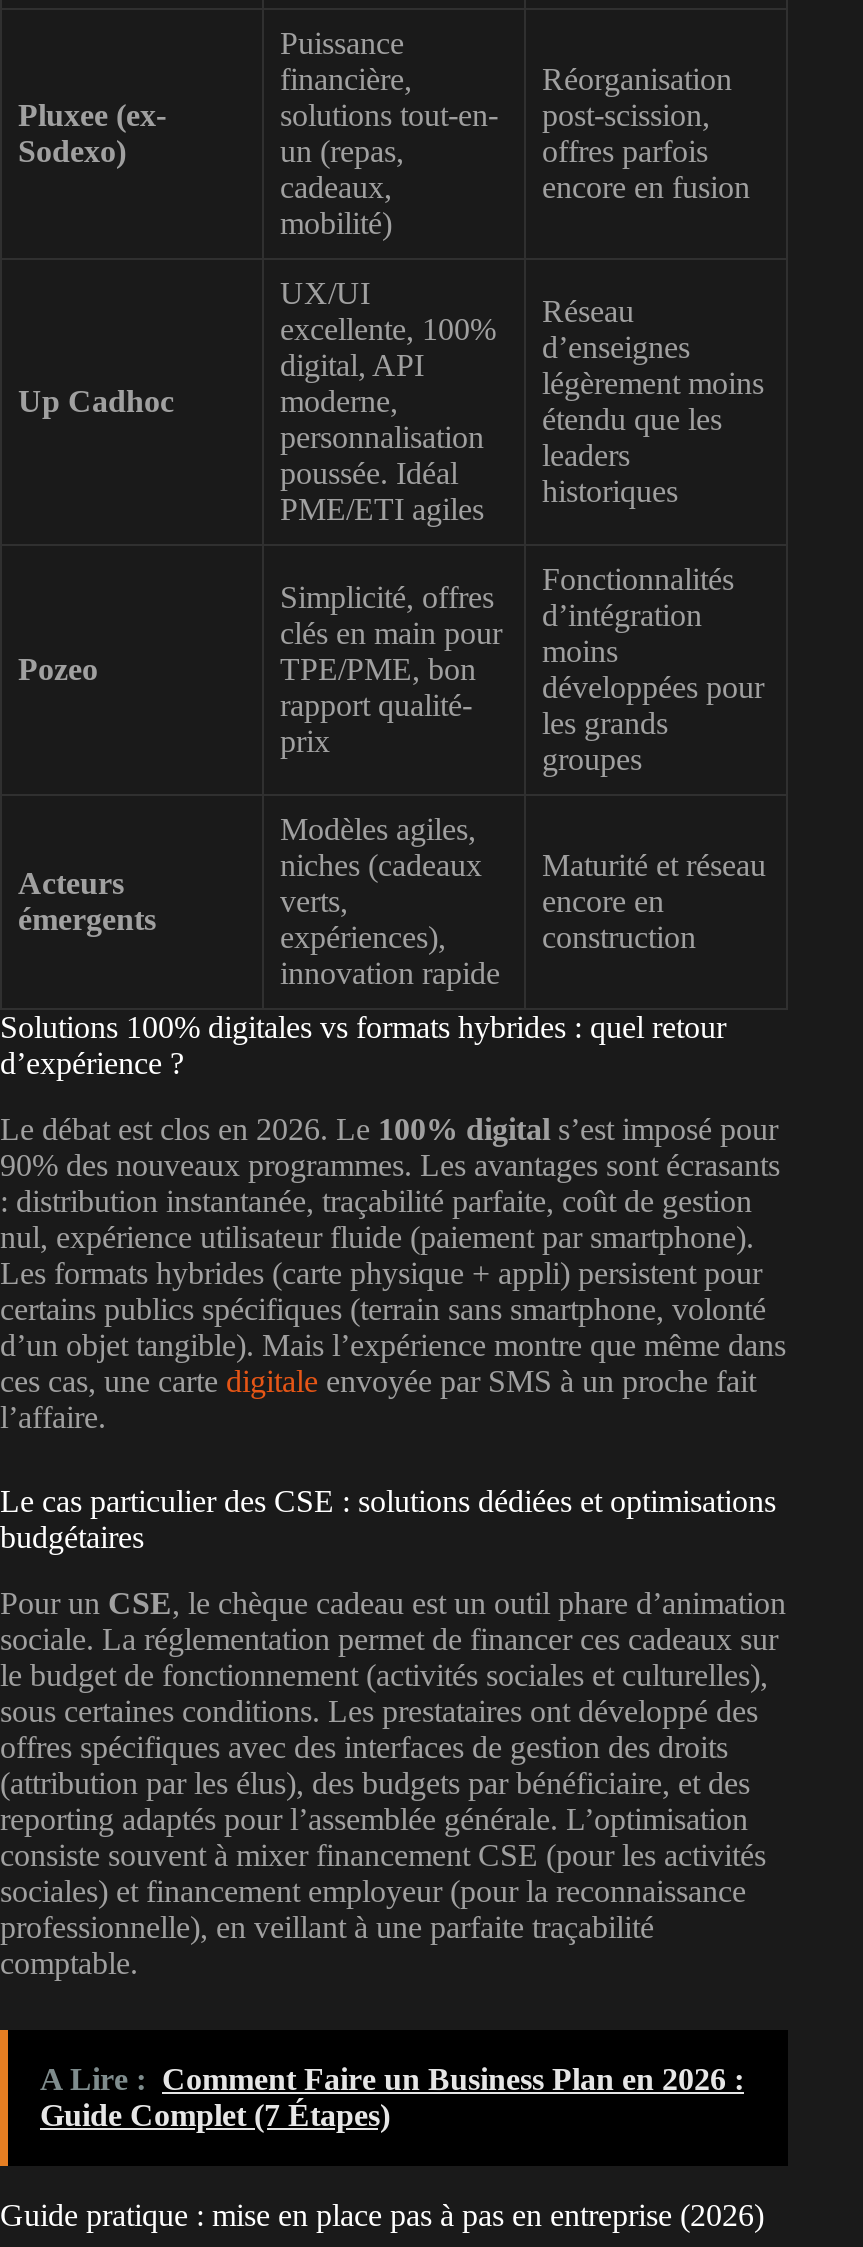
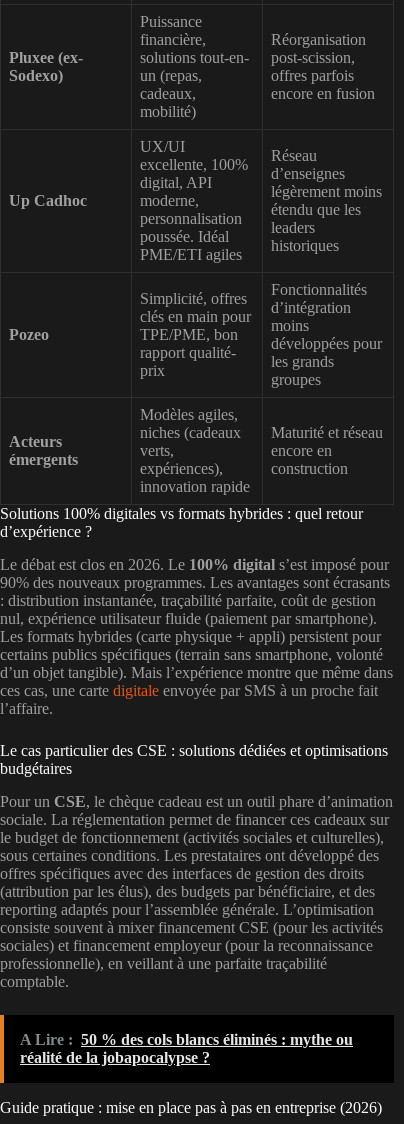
- A Lire : Comment Faire un Business Plan en 2026 :
- Guide Complet (7 Étapes)
+ A Lire : 50 % des cols blancs éliminés : mythe ou
+ réalité de la jobapocalypse ?
